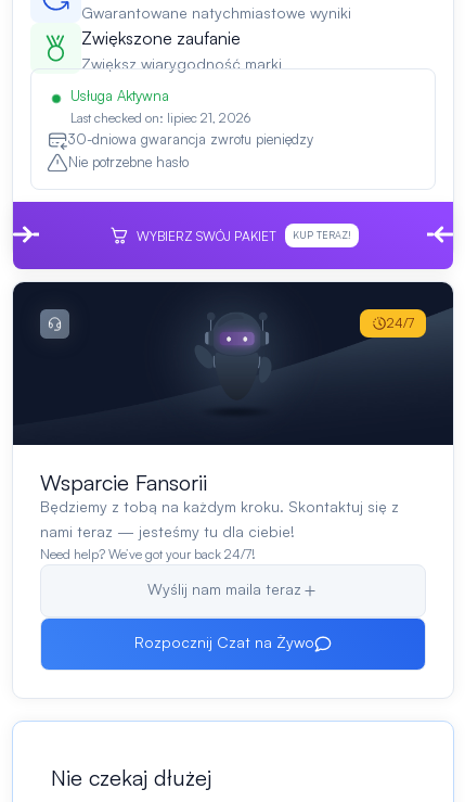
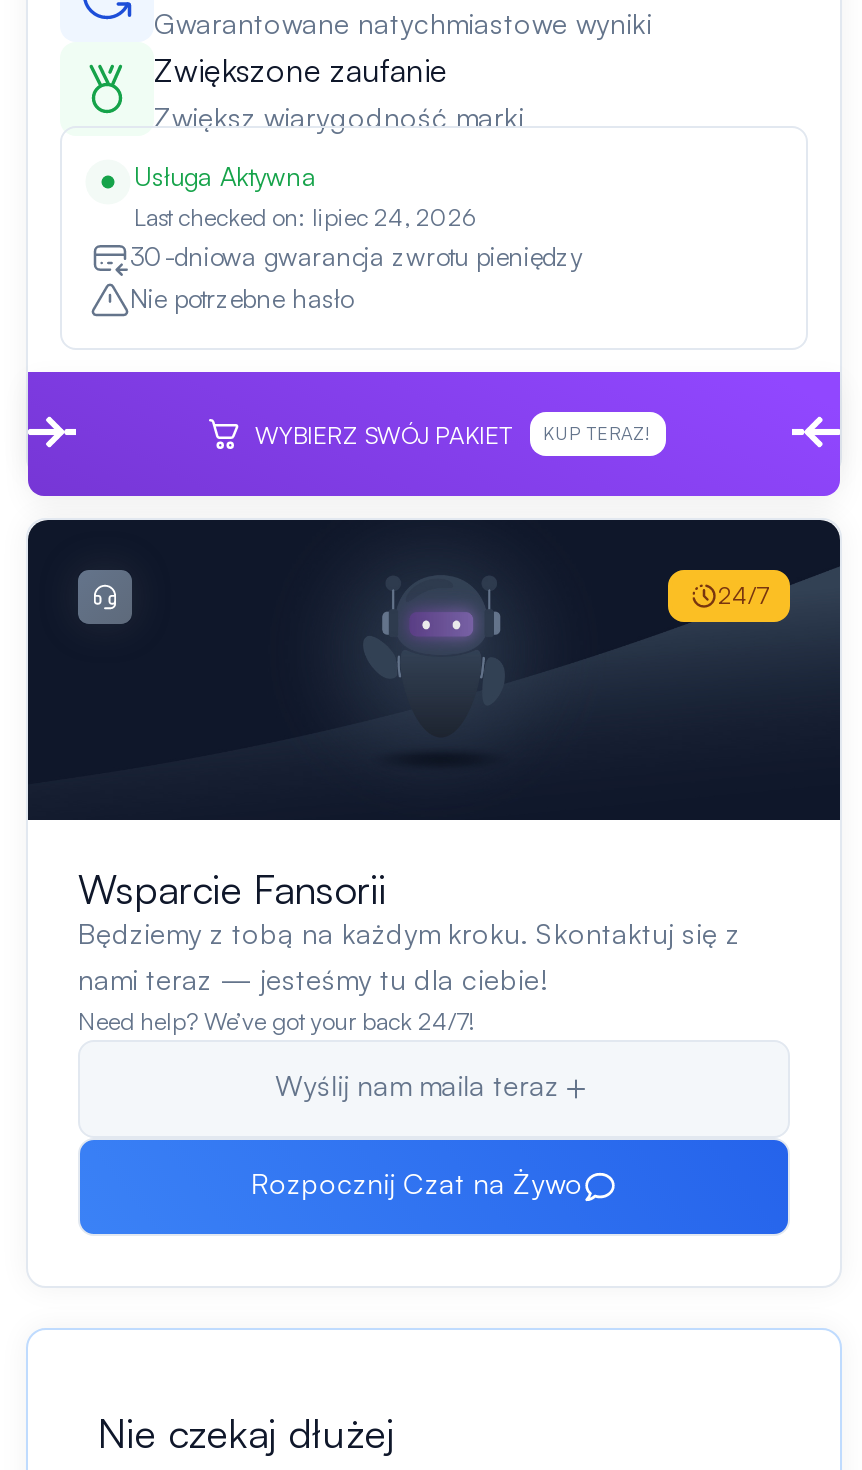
- Last checked on: lipiec 21, 2026
+ Last checked on: lipiec 24, 2026
